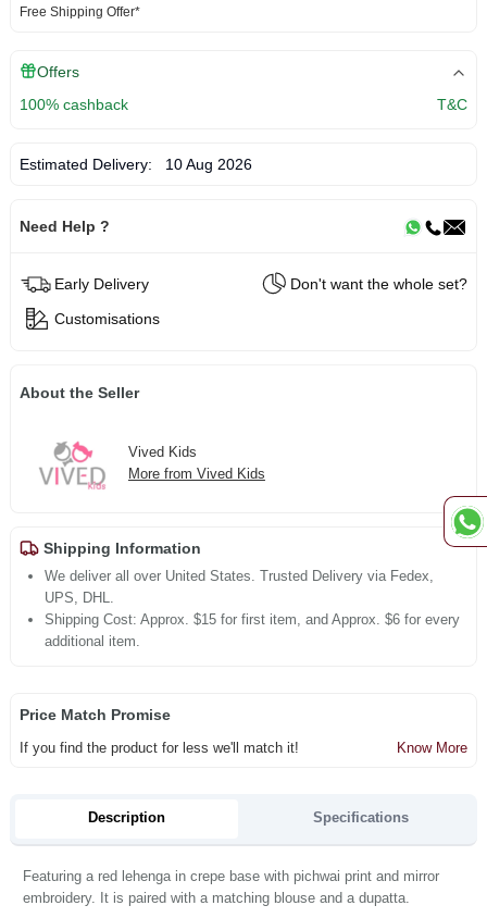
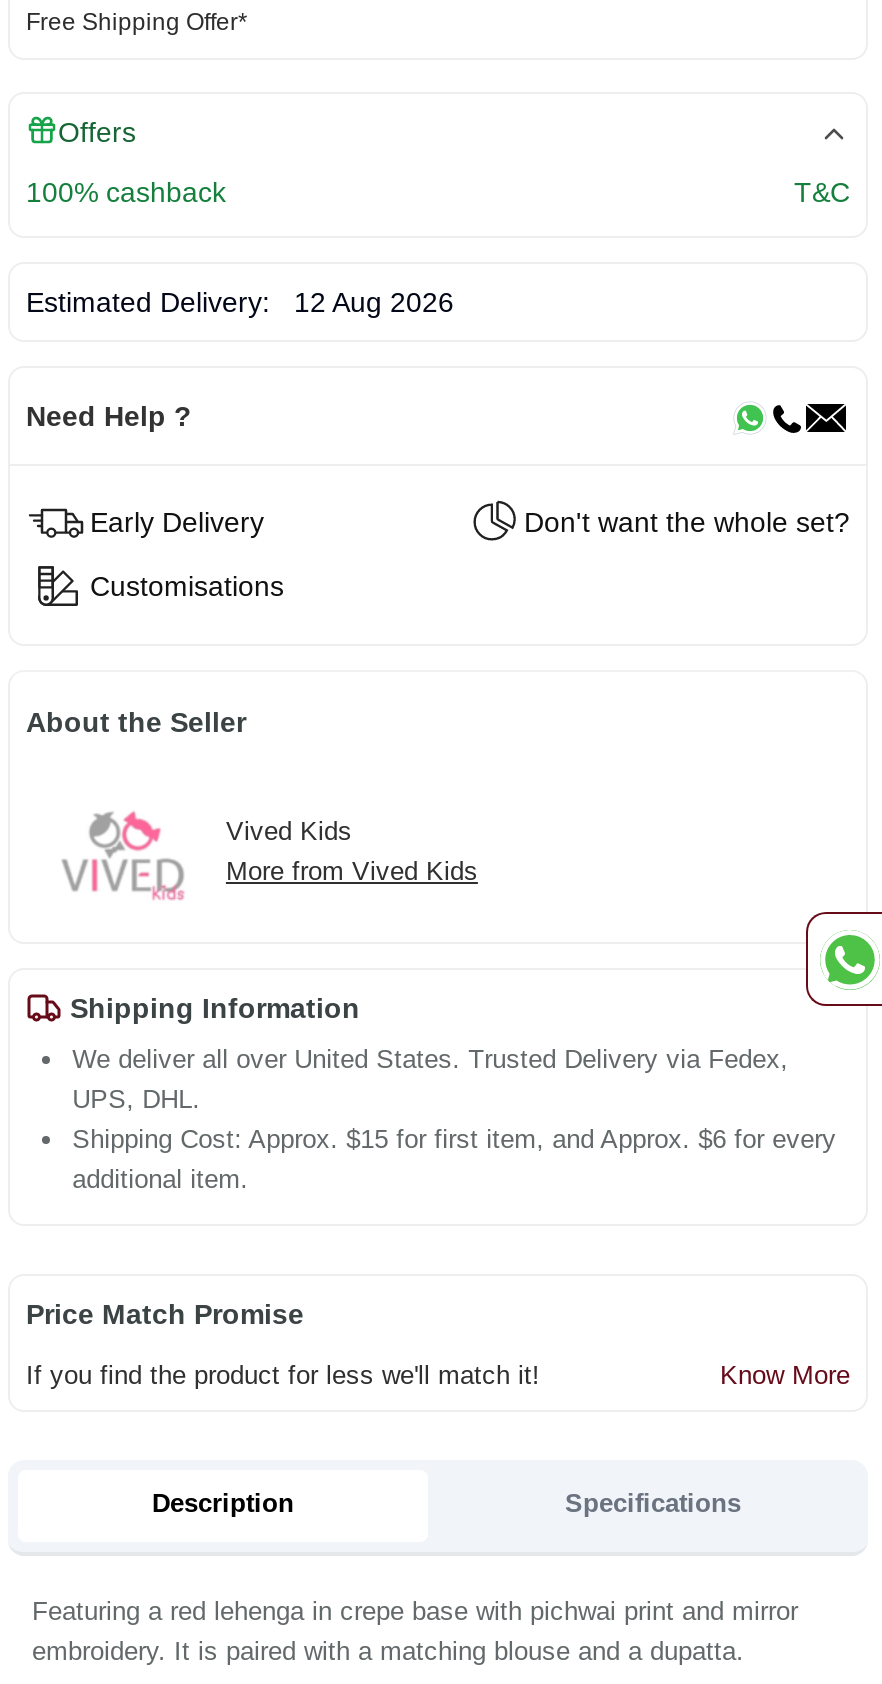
- Estimated Delivery: 10 Aug 2026
+ Estimated Delivery: 12 Aug 2026
